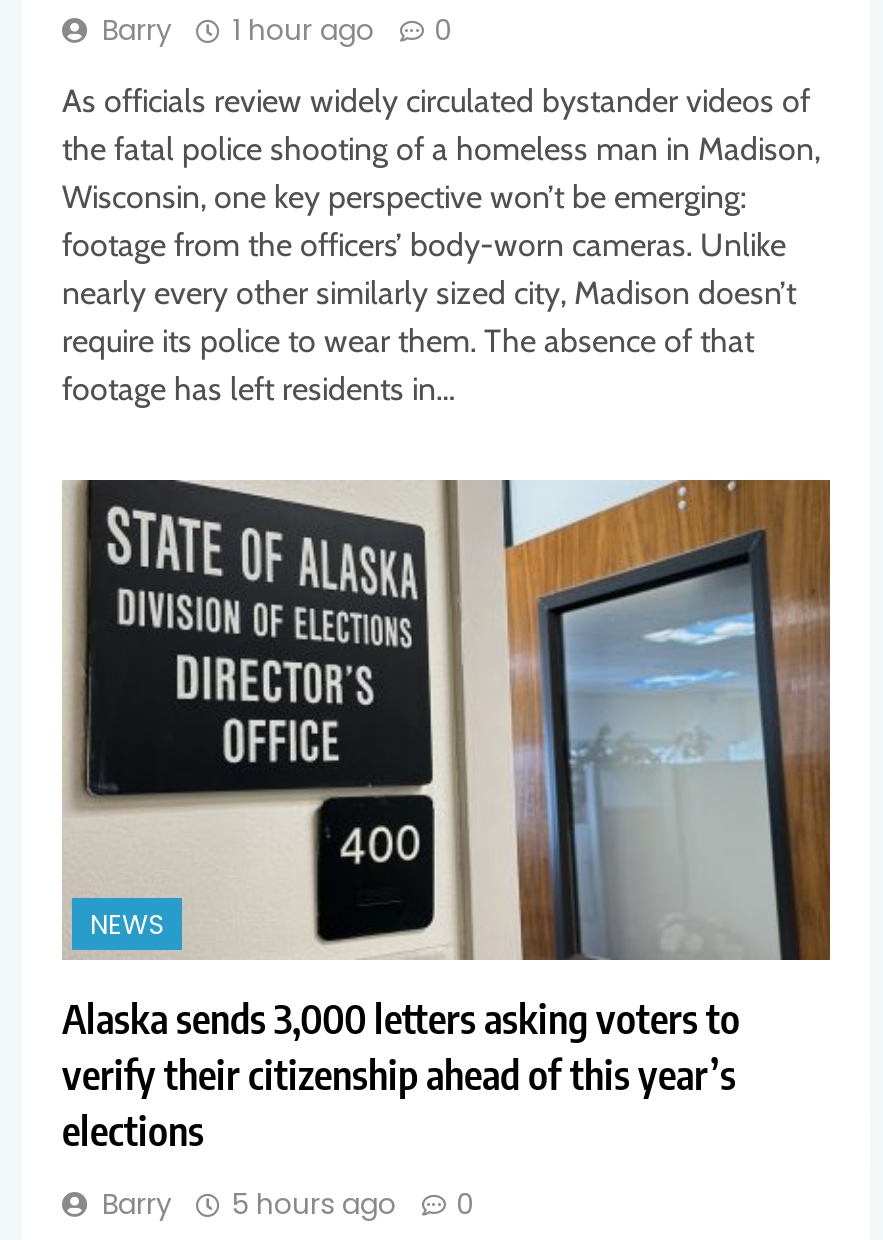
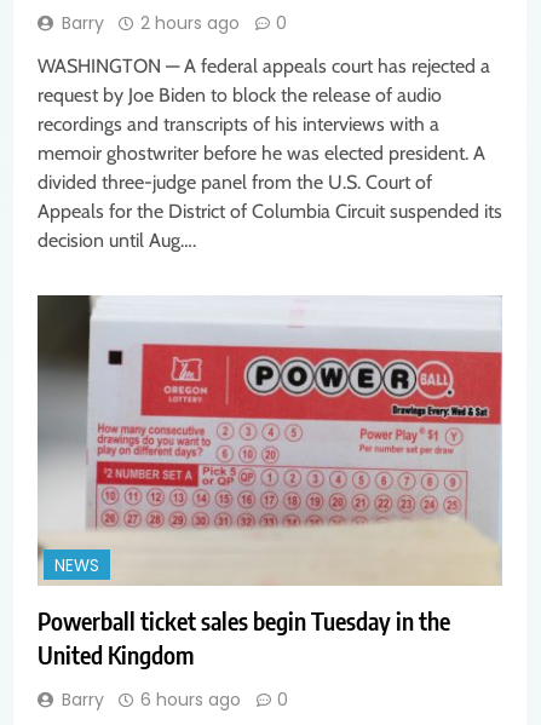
- Barry 1 hour ago 0
+ Barry 2 hours ago 0

- As officials review widely circulated bystander videos of
- the fatal police shooting of a homeless man in Madison,
- Wisconsin, one key perspective won’t be emerging:
- footage from the officers’ body-worn cameras. Unlike
- nearly every other similarly sized city, Madison doesn’t
- require its police to wear them. The absence of that
- footage has left residents in…
+ WASHINGTON — A federal appeals court has rejected a
+ request by Joe Biden to block the release of audio
+ recordings and transcripts of his interviews with a
+ memoir ghostwriter before he was elected president. A
+ divided three-judge panel from the U.S. Court of
+ Appeals for the District of Columbia Circuit suspended its
+ decision until Aug….

- [image]
- Alaska sends 3,000 letters asking voters to
- verify their citizenship ahead of this year’s
- elections
+ [image]
+ Powerball ticket sales begin Tuesday in the
+ United Kingdom

- Barry 5 hours ago 0
+ Barry 6 hours ago 0
